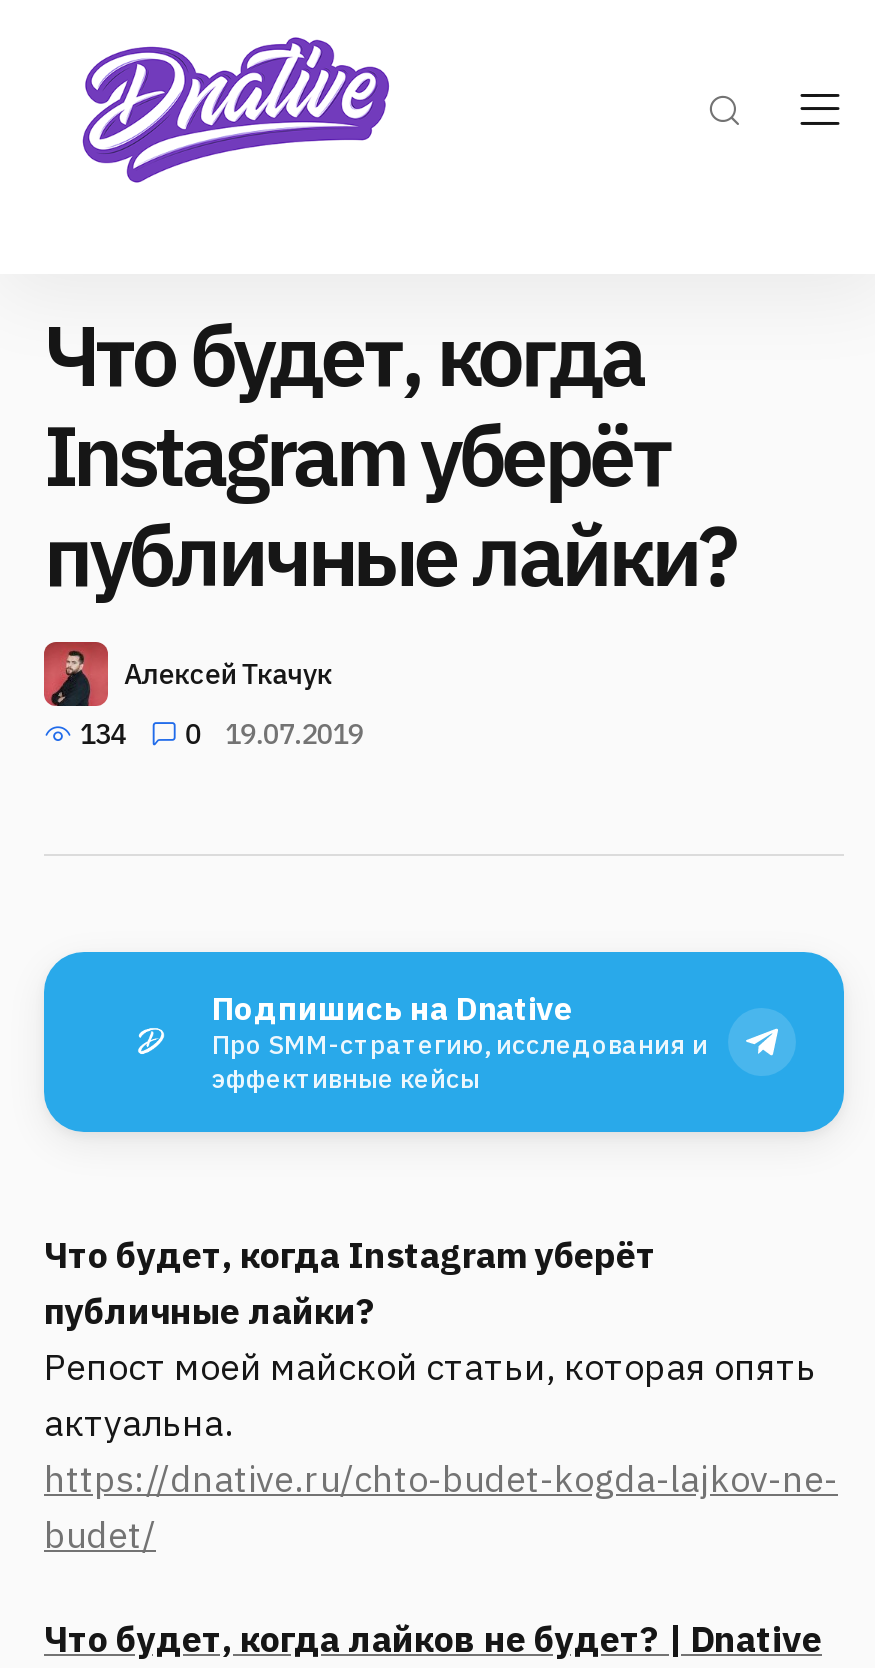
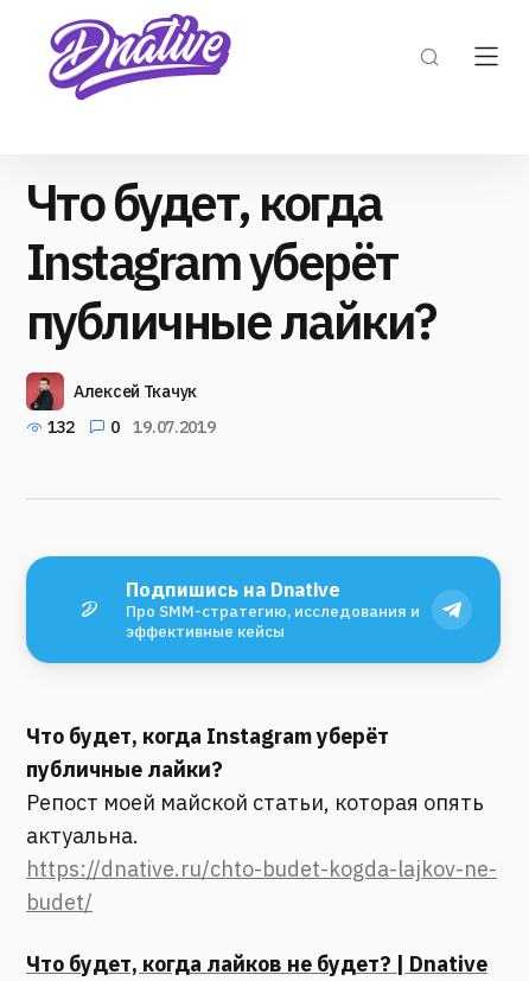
- 134 0 19.07.2019
+ 132 0 19.07.2019
